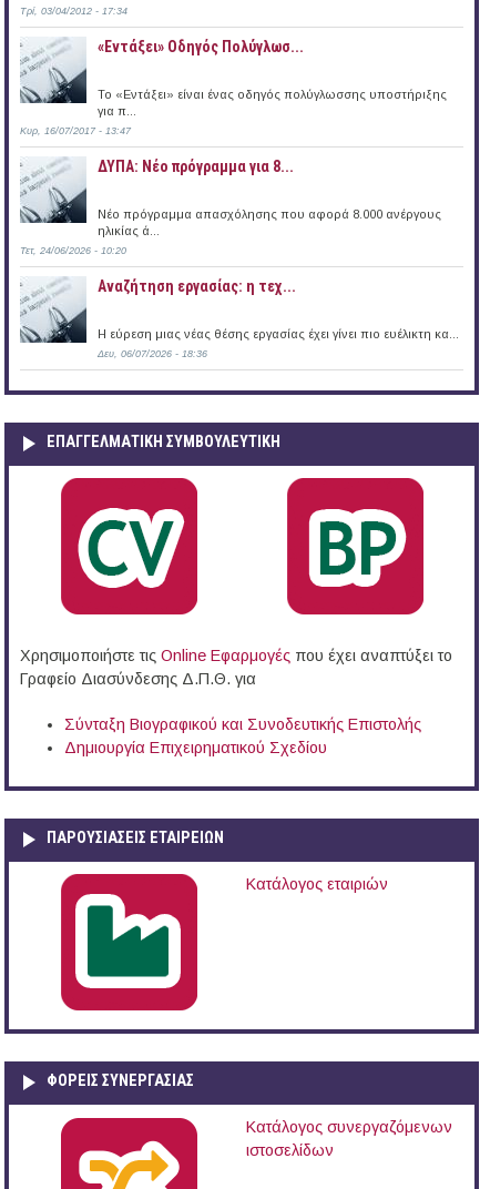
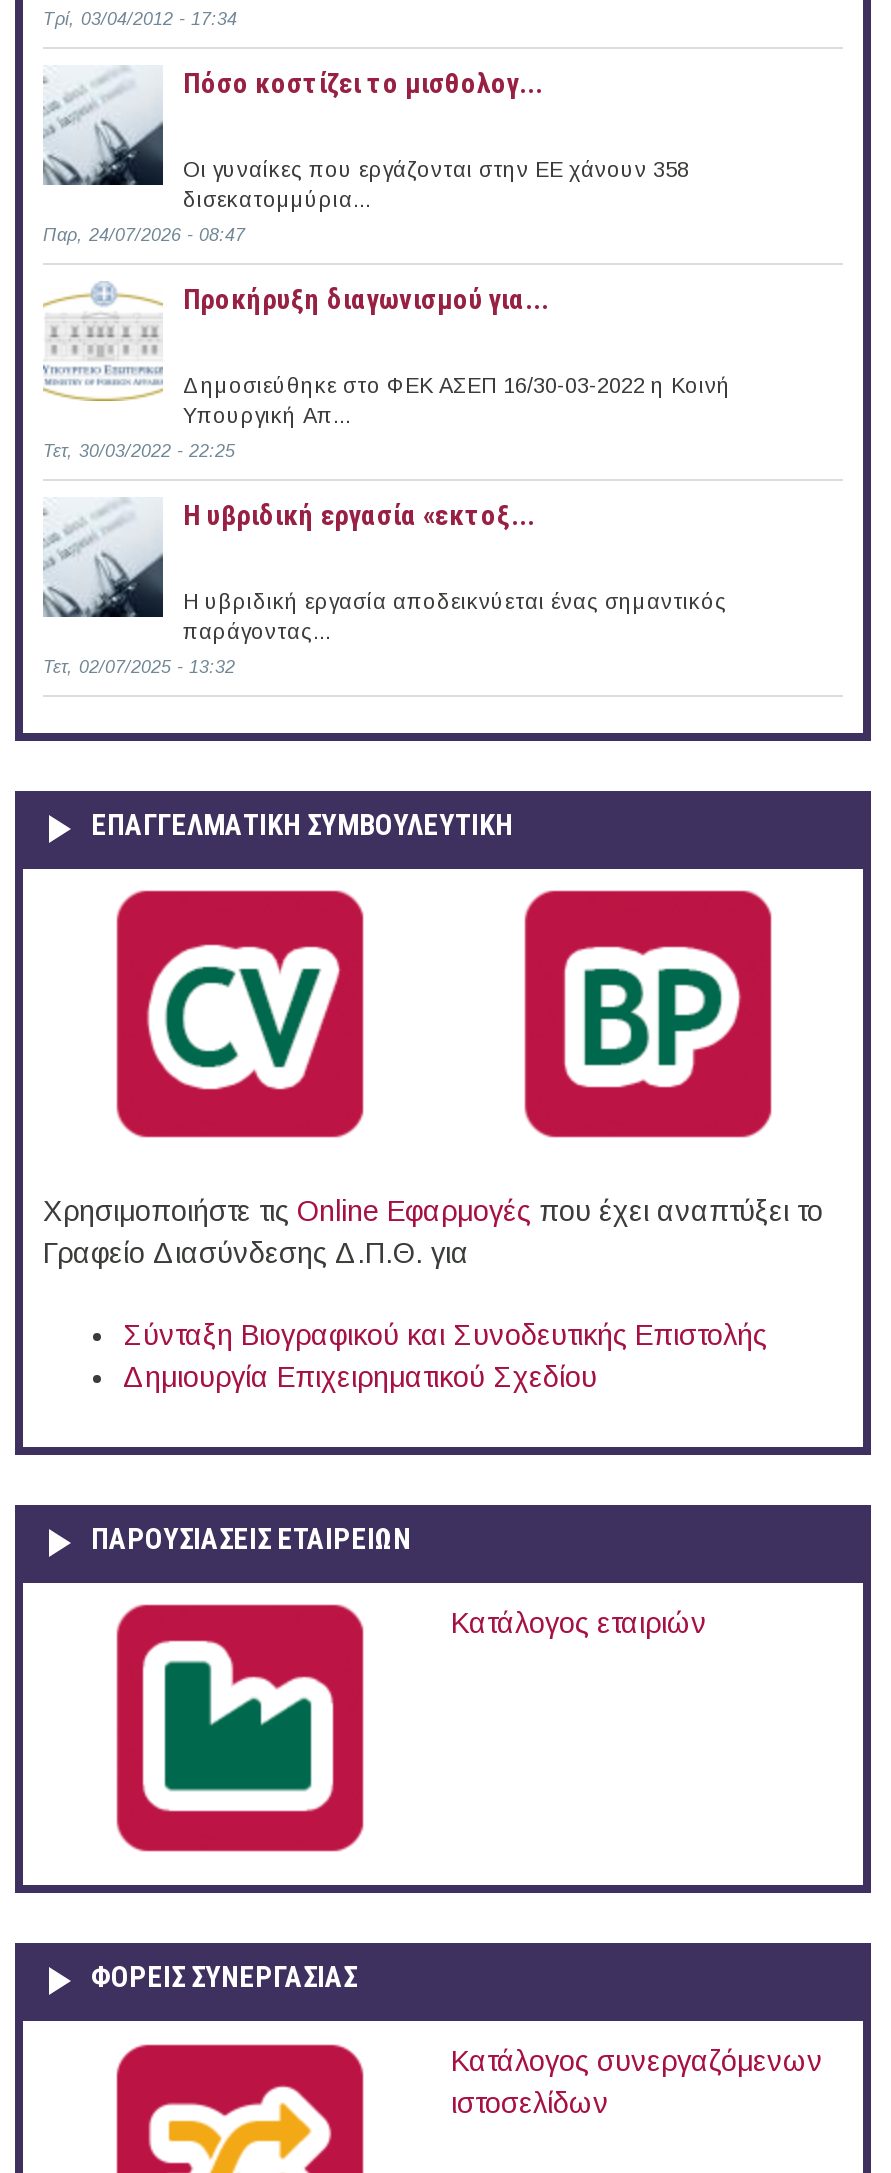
- «Εντάξει» Oδηγός Πολύγλωσ...
+ Πόσο κοστίζει το μισθολογ...

- Το «Εντάξει» είναι ένας οδηγός πολύγλωσσης υποστήριξης
- για π...
+ Οι γυναίκες που εργάζονται στην ΕΕ χάνουν 358
+ δισεκατομμύρια...

- Κυρ, 16/07/2017 - 13:47
+ Παρ, 24/07/2026 - 08:47

- ΔΥΠΑ: Νέο πρόγραμμα για 8...
+ Προκήρυξη διαγωνισμού για...

- [image]
- Νέο πρόγραμμα απασχόλησης που αφορά 8.000 ανέργους
- ηλικίας ά...
+ [image]
+ Δημοσιεύθηκε στο ΦΕΚ ΑΣΕΠ 16/30-03-2022 η Κοινή
+ Υπουργική Απ...

- Τετ, 24/06/2026 - 10:20
+ Τετ, 30/03/2022 - 22:25

- Αναζήτηση εργασίας: η τεχ...
+ Η υβριδική εργασία «εκτοξ...

- Η εύρεση μιας νέας θέσης εργασίας έχει γίνει πιο ευέλικτη κα...
+ Η υβριδική εργασία αποδεικνύεται ένας σημαντικός
+ παράγοντας...

- Δευ, 06/07/2026 - 18:36
+ Τετ, 02/07/2025 - 13:32
